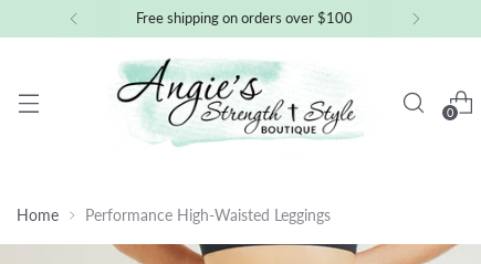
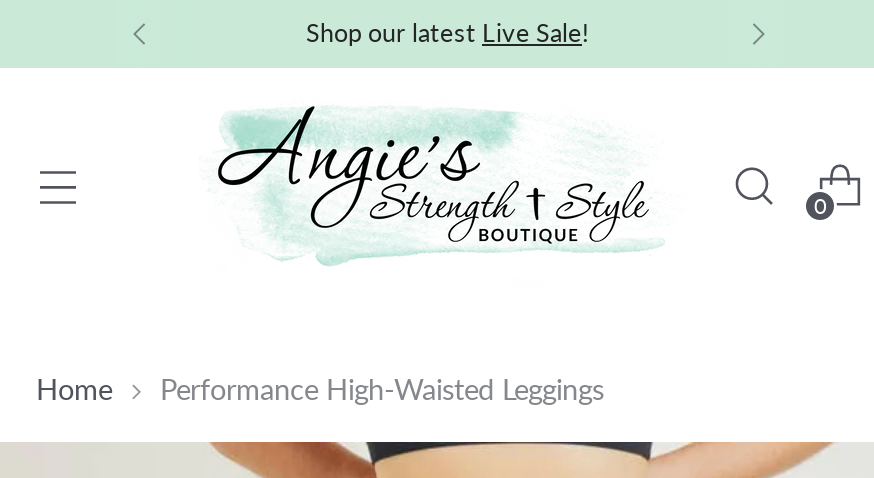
- Free shipping on orders over $100
+ Shop our latest Live Sale!
